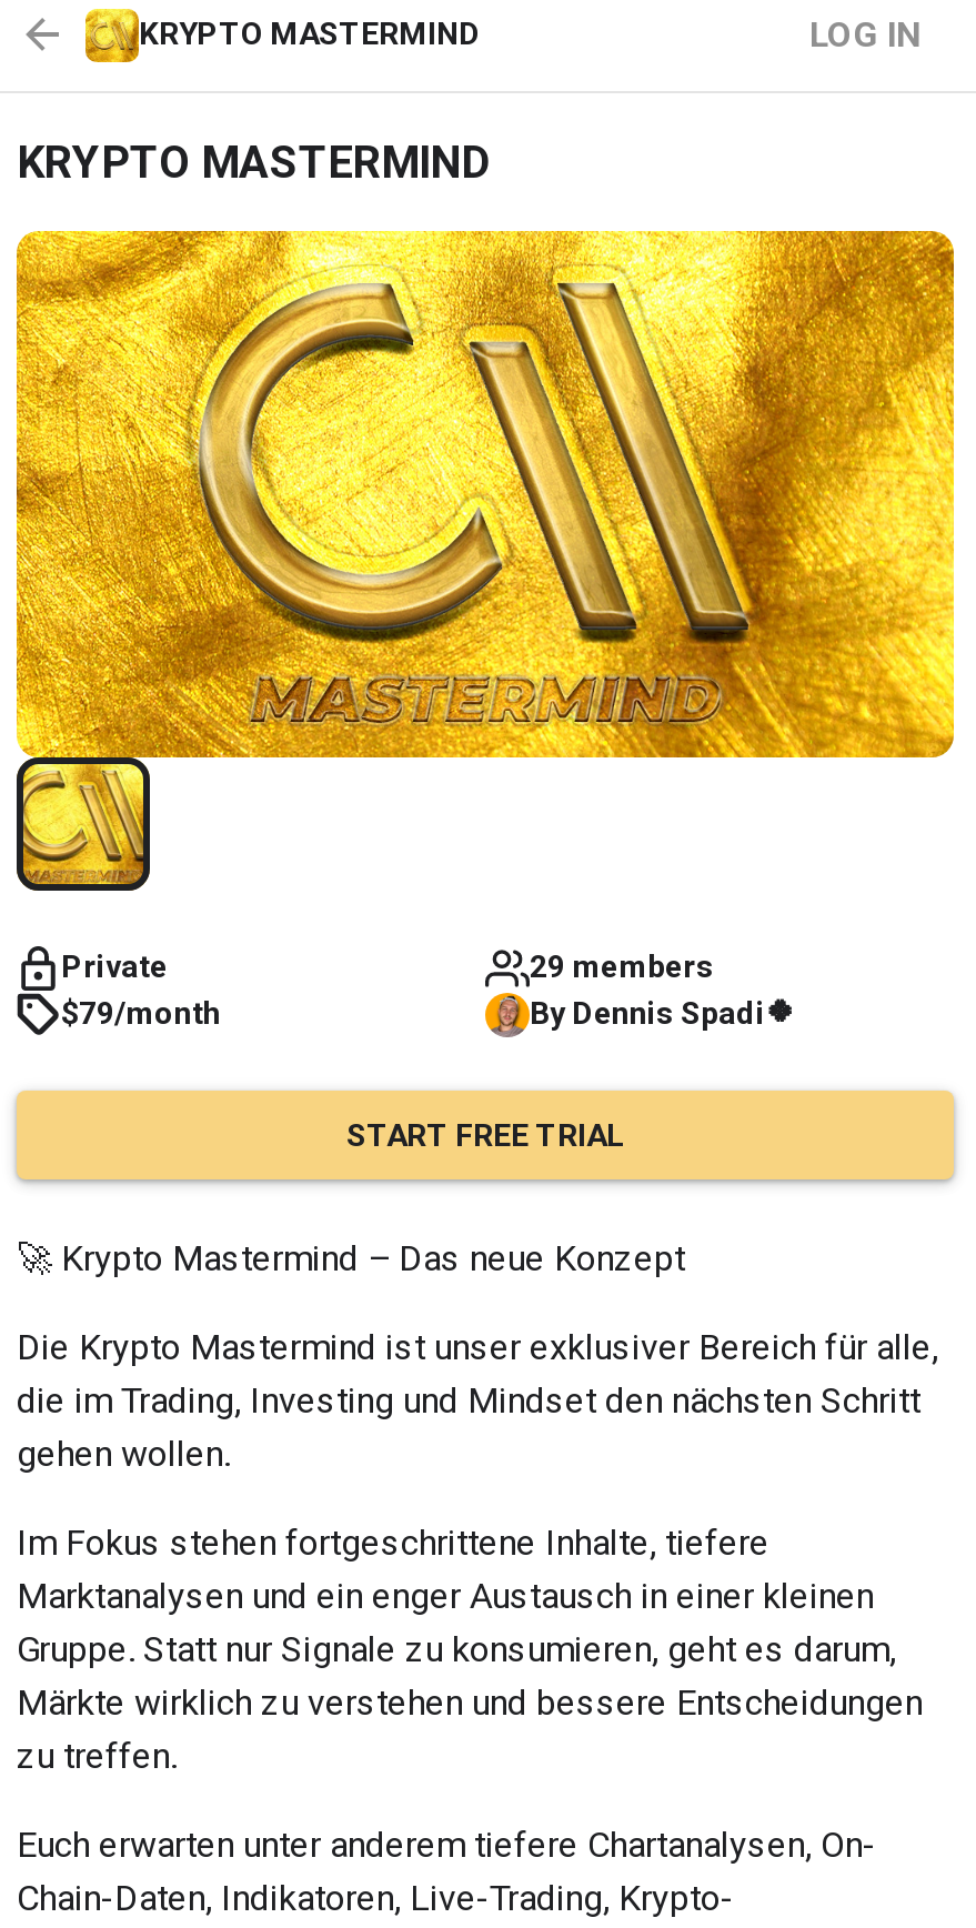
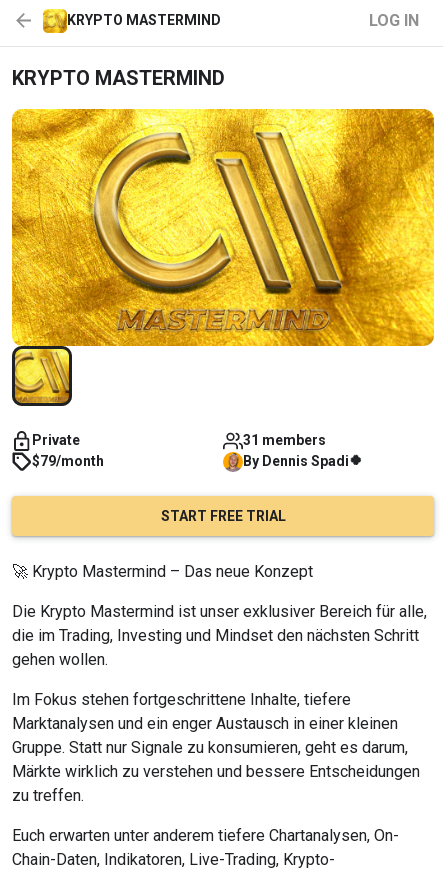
- 29 members
+ 31 members
